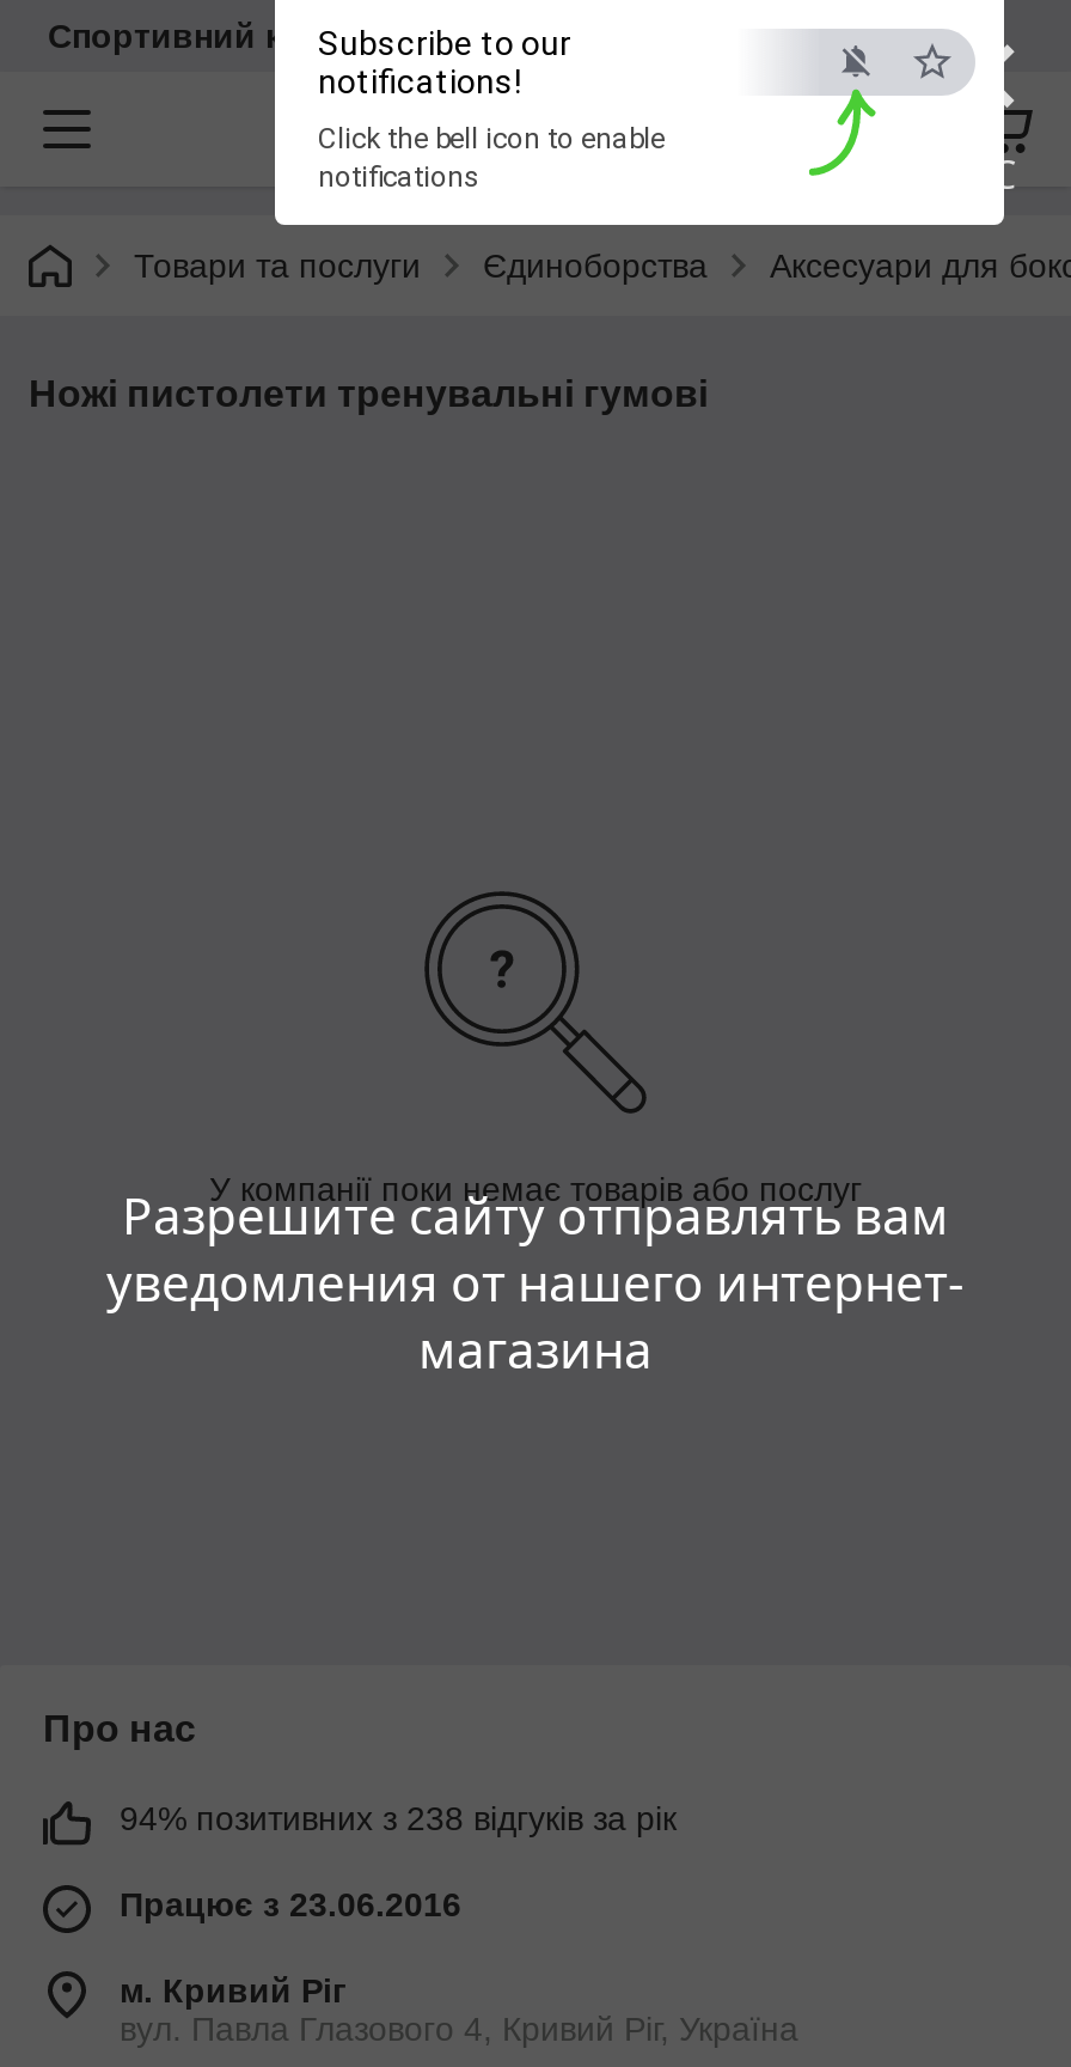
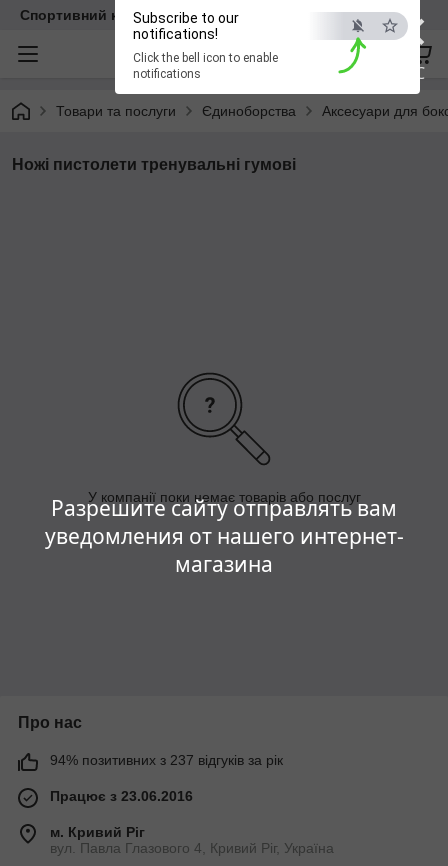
- 94% позитивних з 238 відгуків за рік
+ 94% позитивних з 237 відгуків за рік
